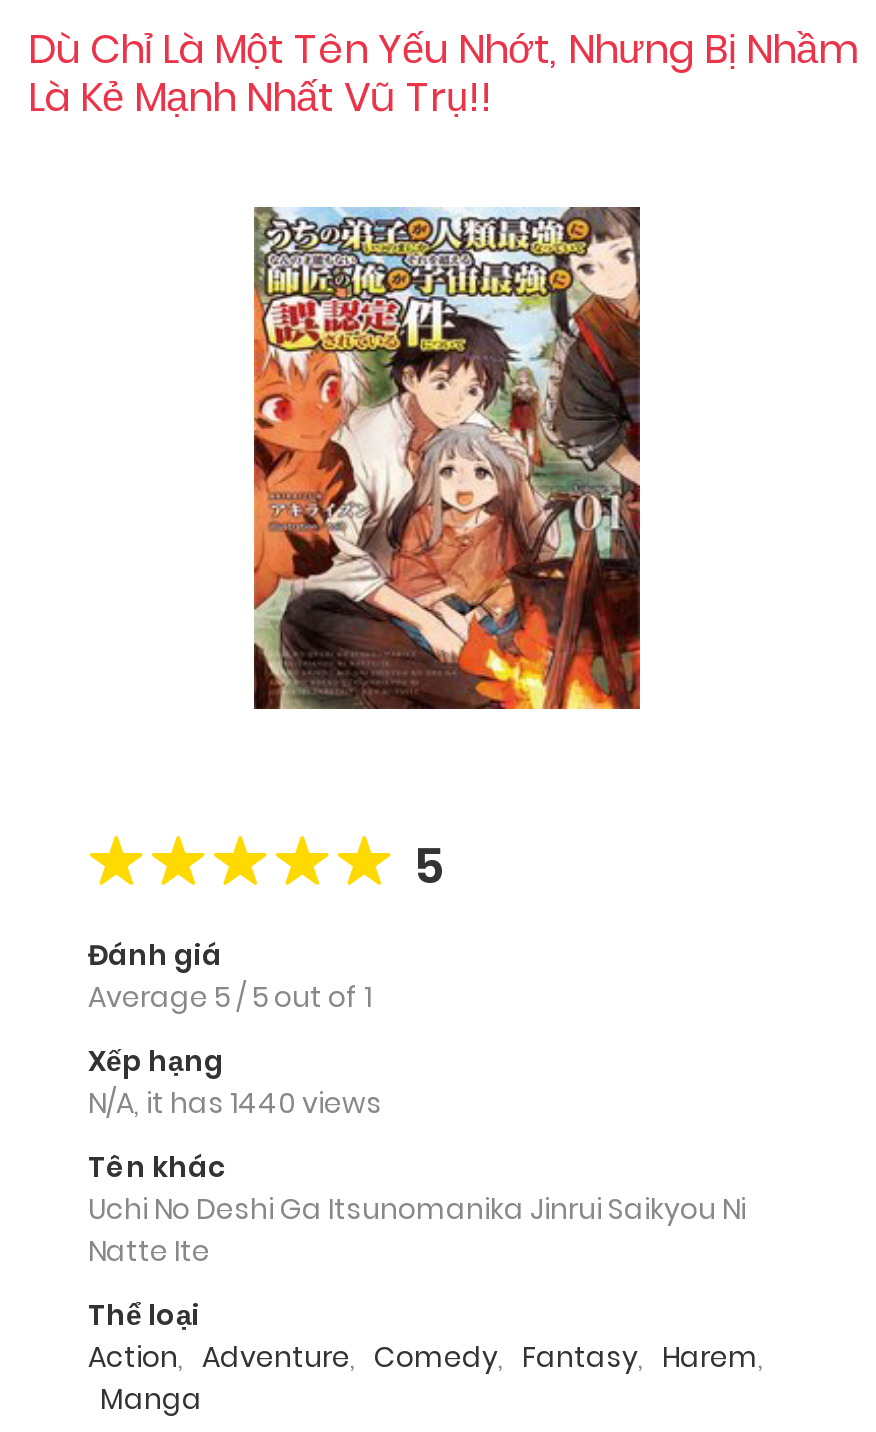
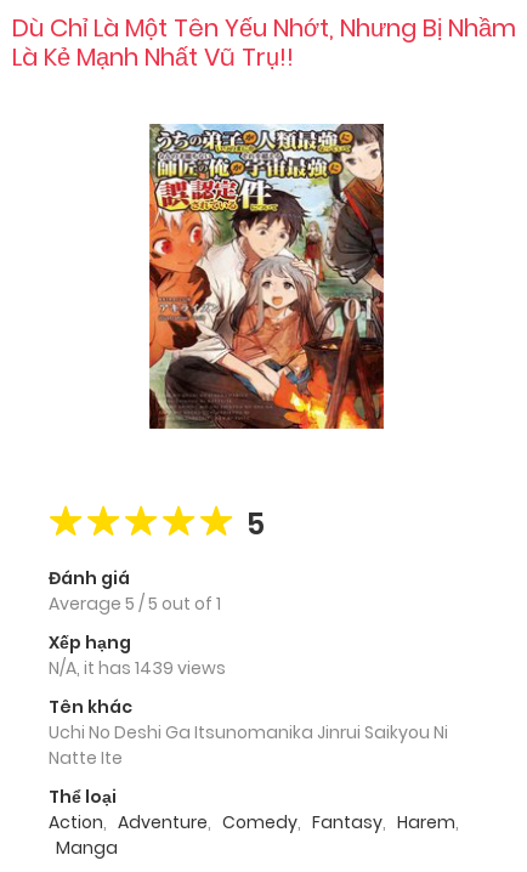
- N/A, it has 1440 views
+ N/A, it has 1439 views
